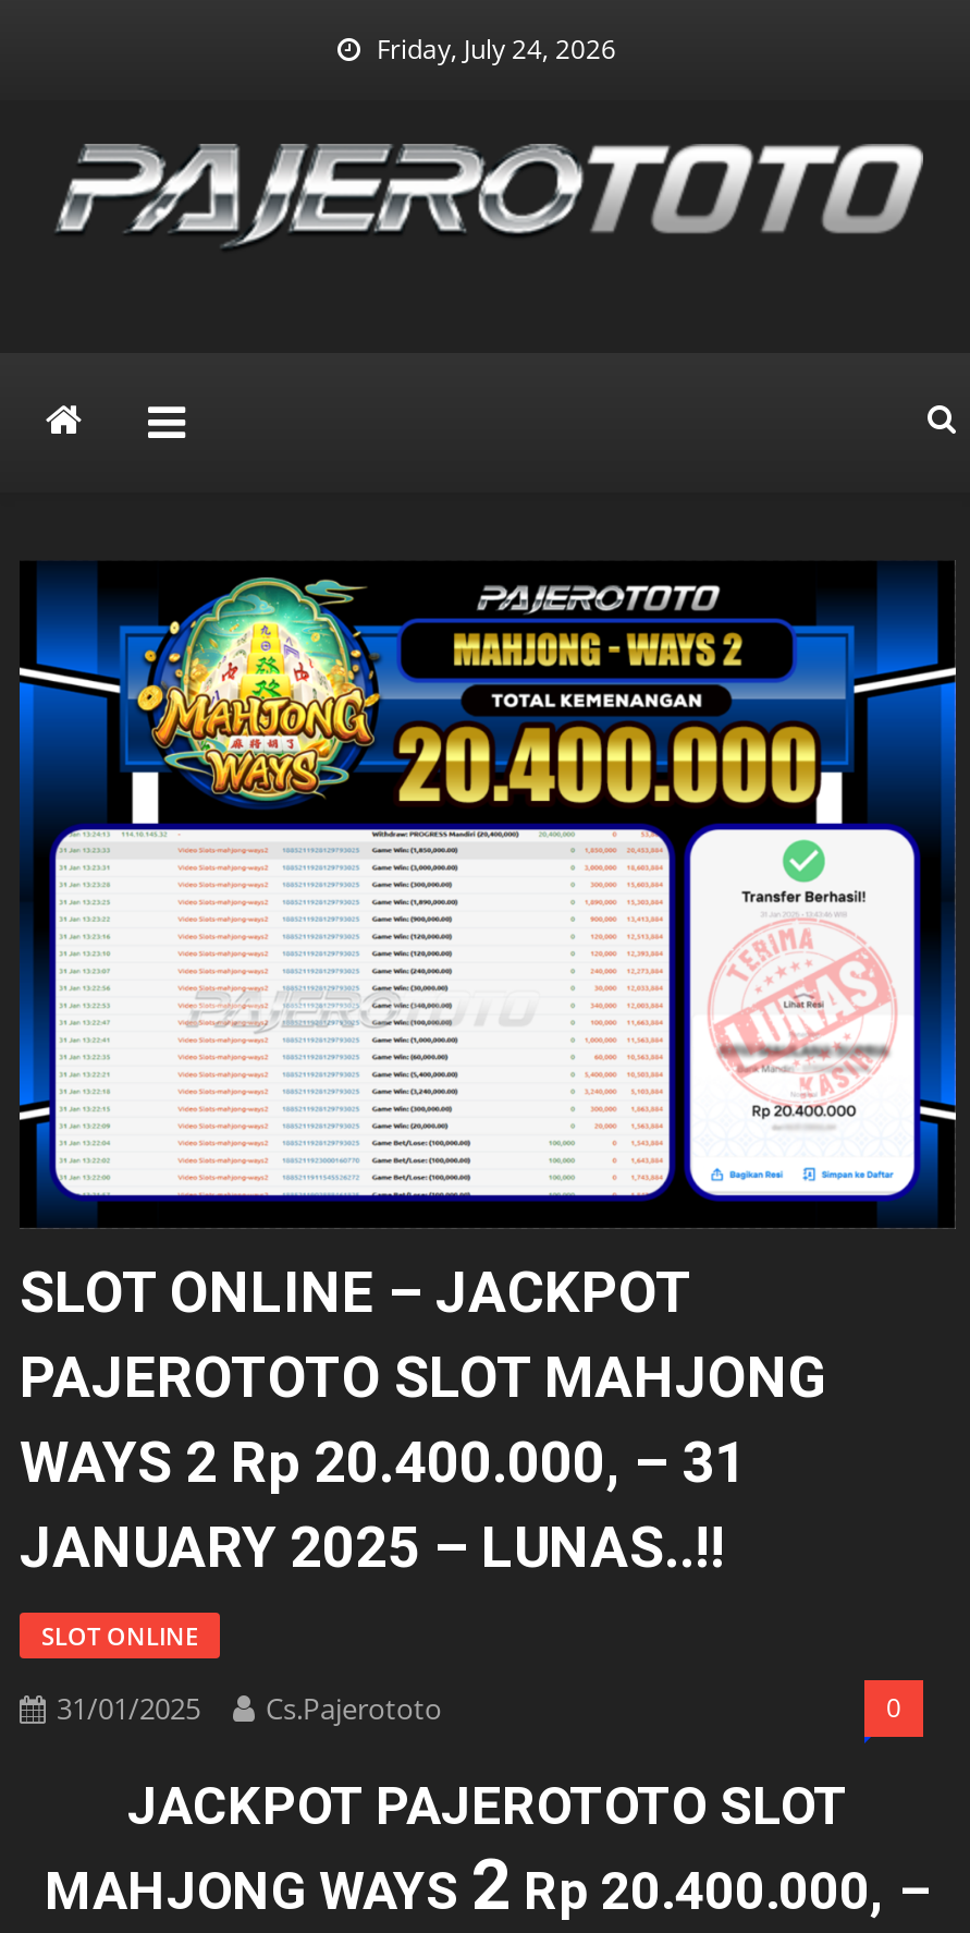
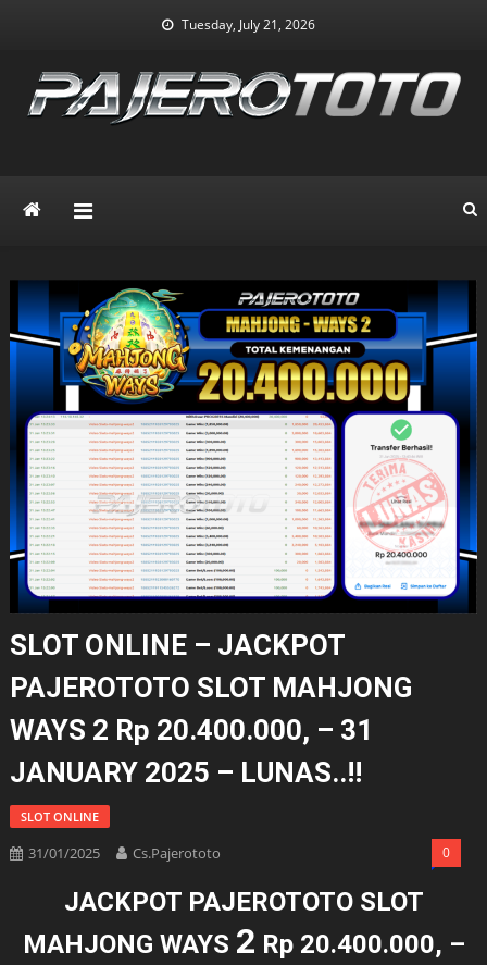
- Friday, July 24, 2026
+ Tuesday, July 21, 2026
